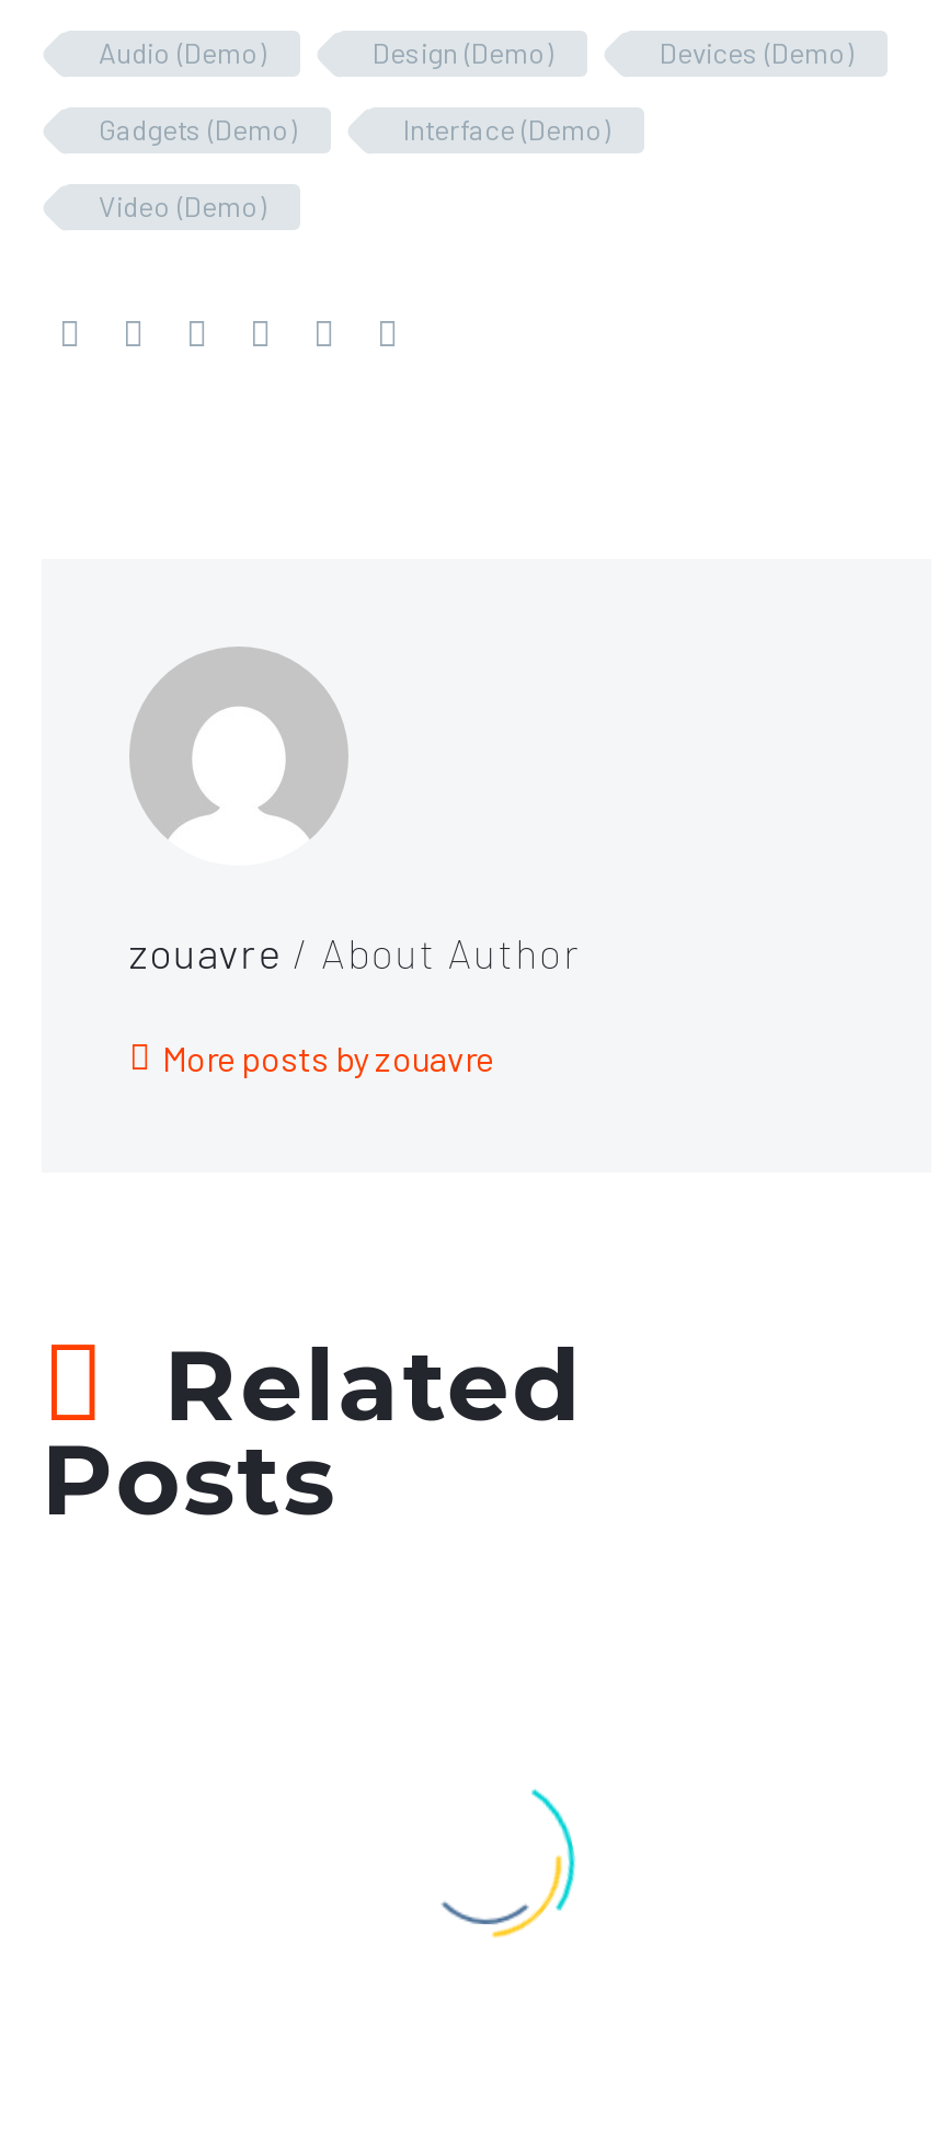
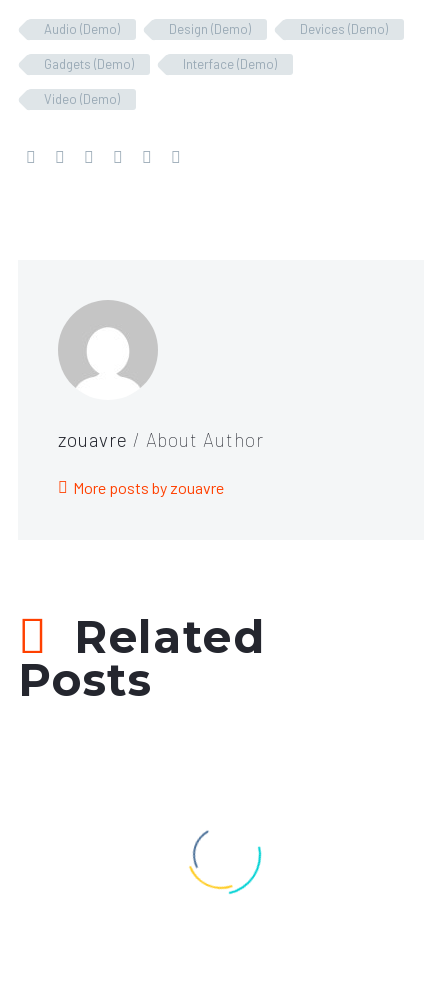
- [image]
+ [image]
